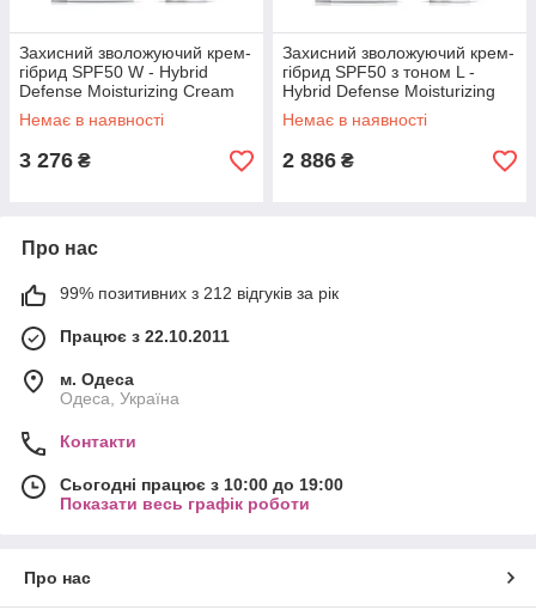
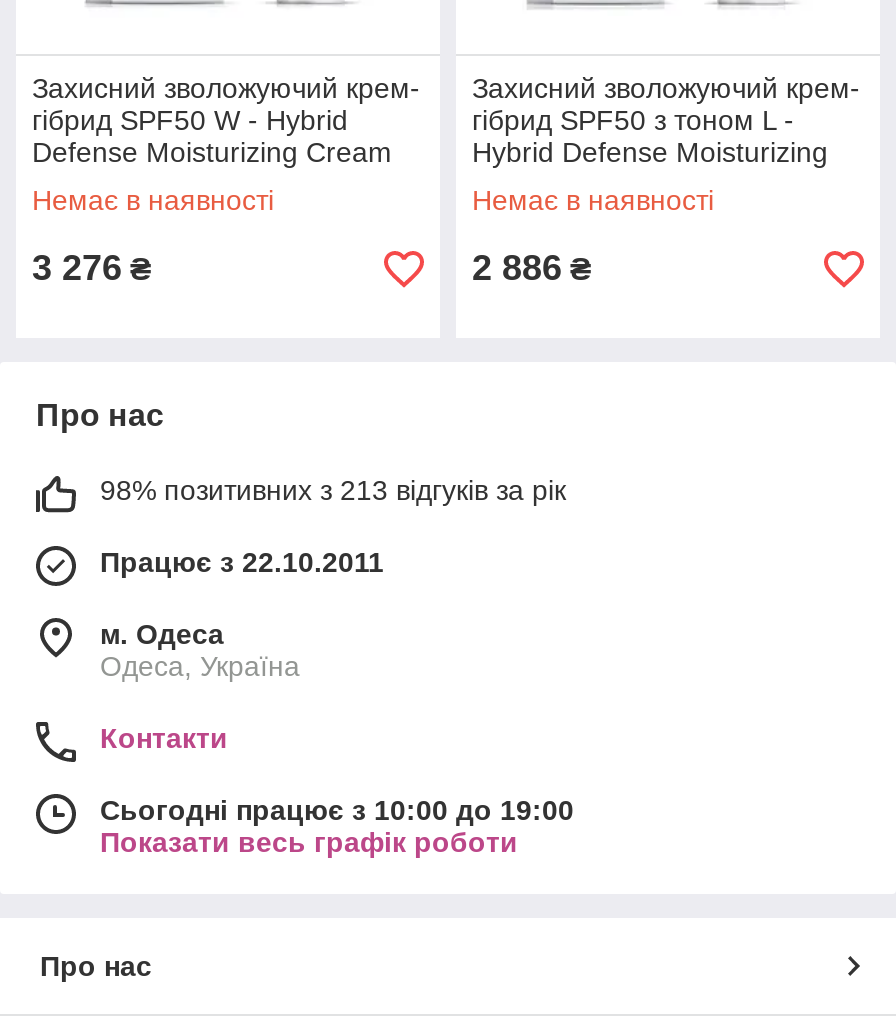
- 99% позитивних з 212 відгуків за рік
+ 98% позитивних з 213 відгуків за рік
